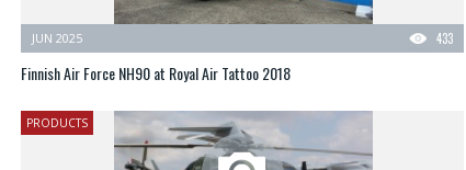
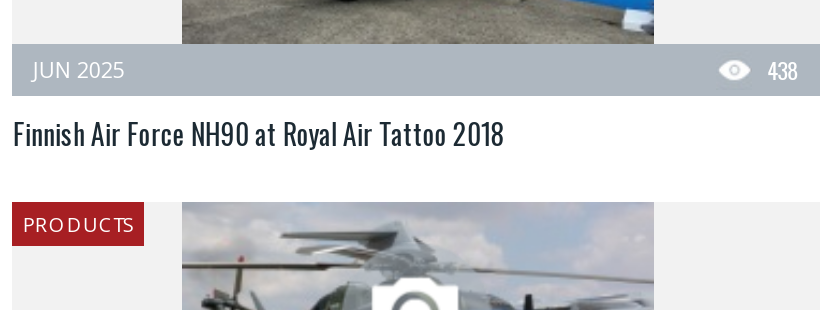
- 433
+ 438
